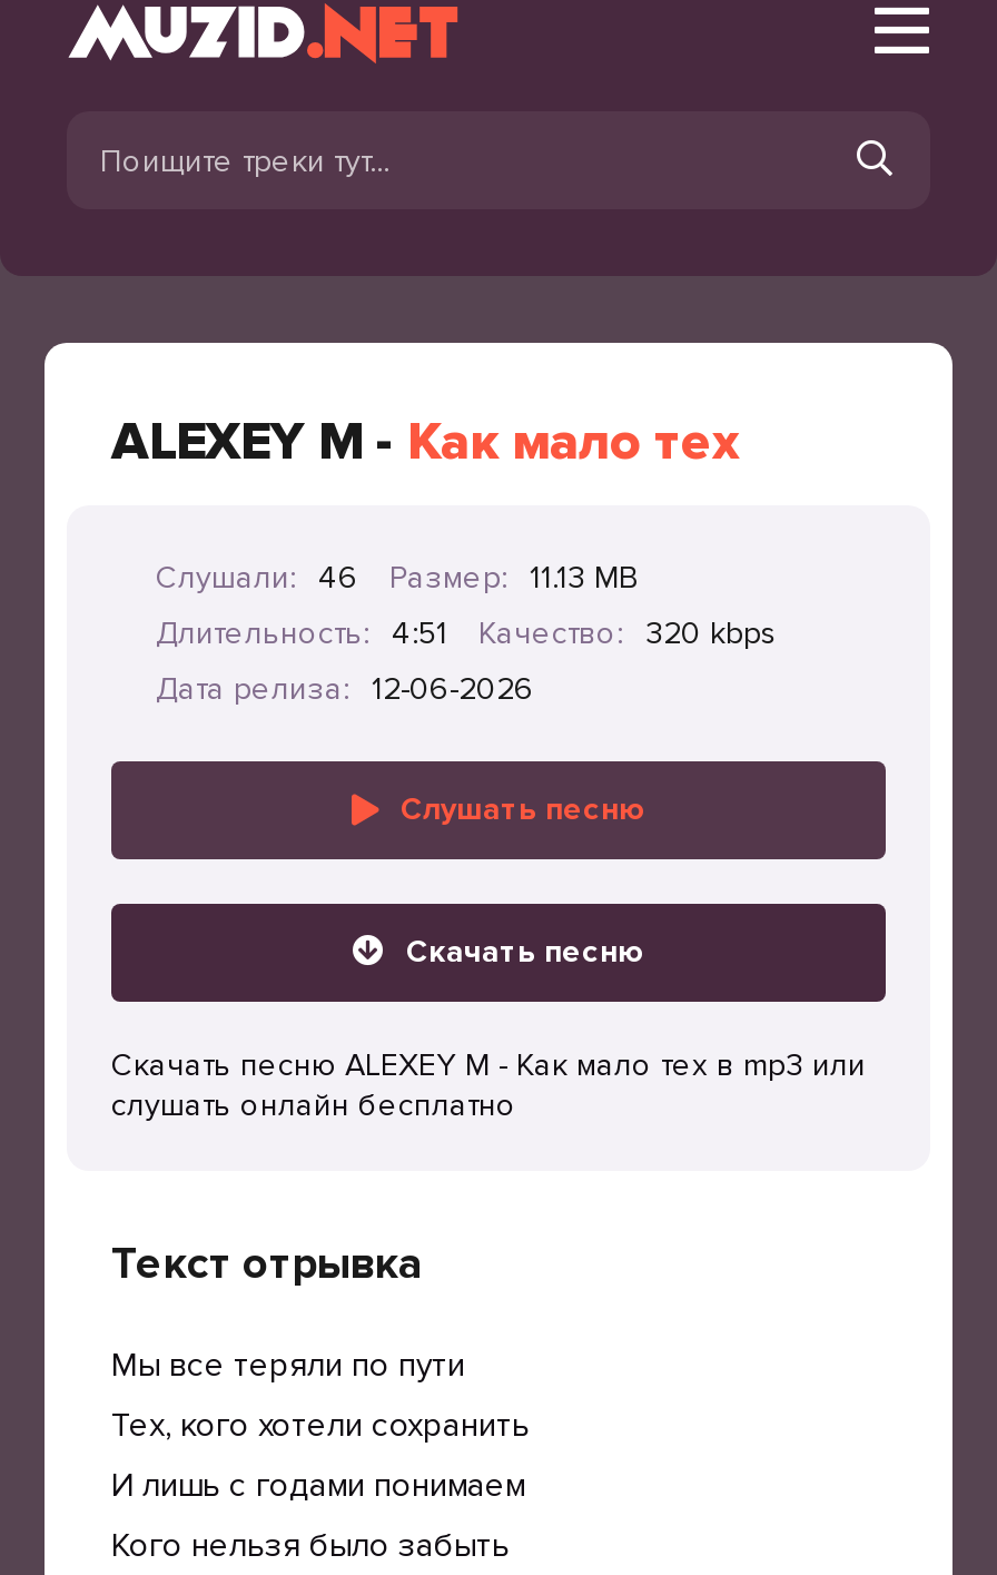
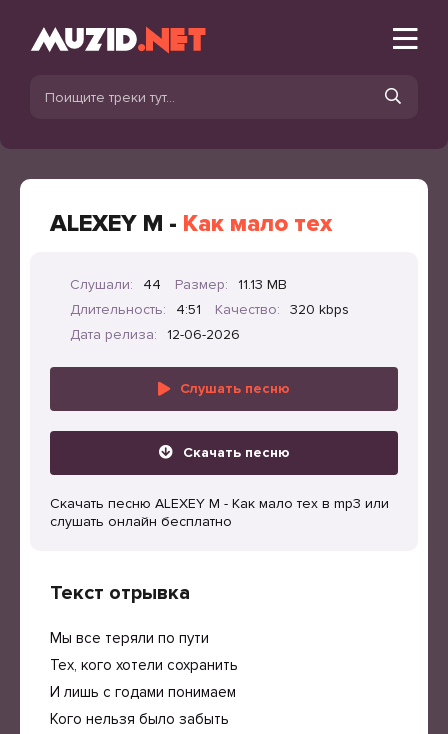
- Слушали: 46
+ Слушали: 44
